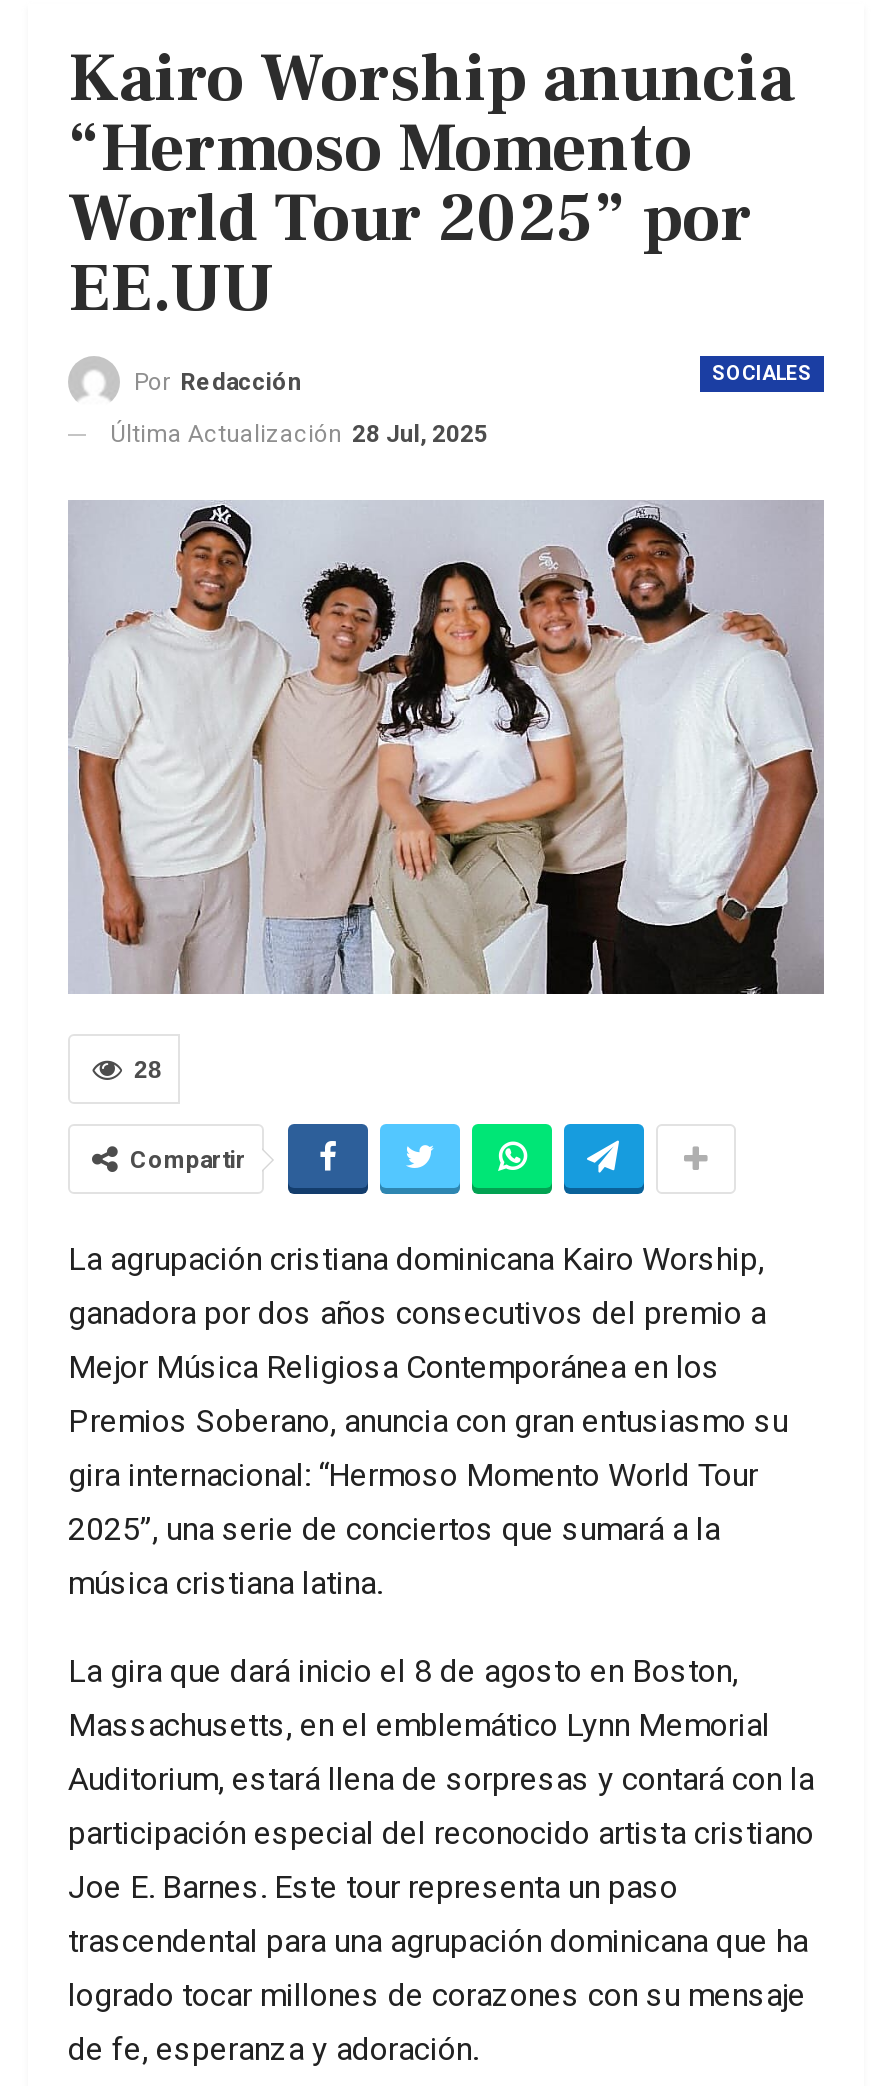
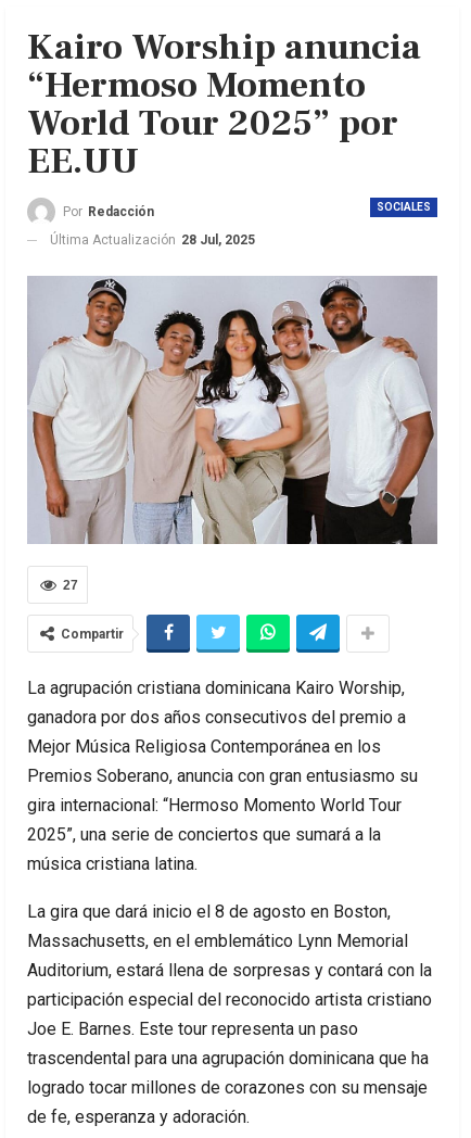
- 28
+ 27
